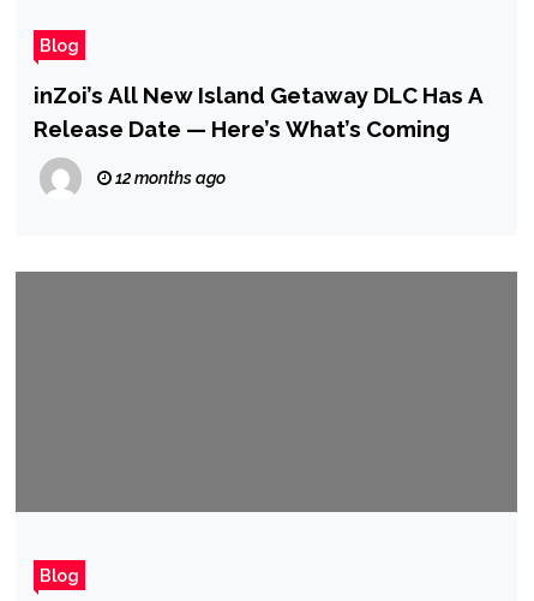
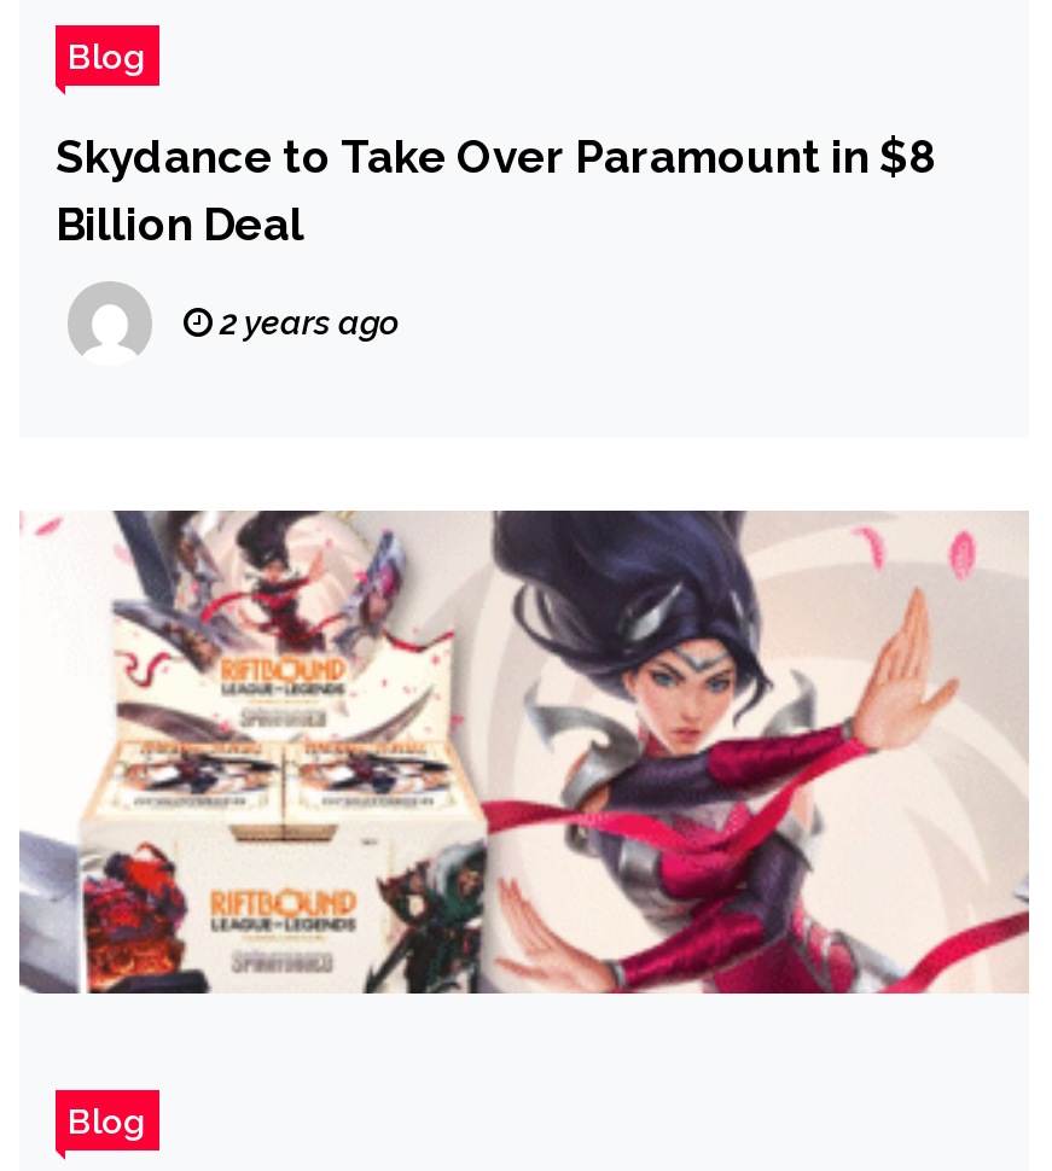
+ [image]

- inZoi’s All New Island Getaway DLC Has A
- Release Date — Here’s What’s Coming
+ Skydance to Take Over Paramount in $8
+ Billion Deal

- 12 months ago
+ 2 years ago
